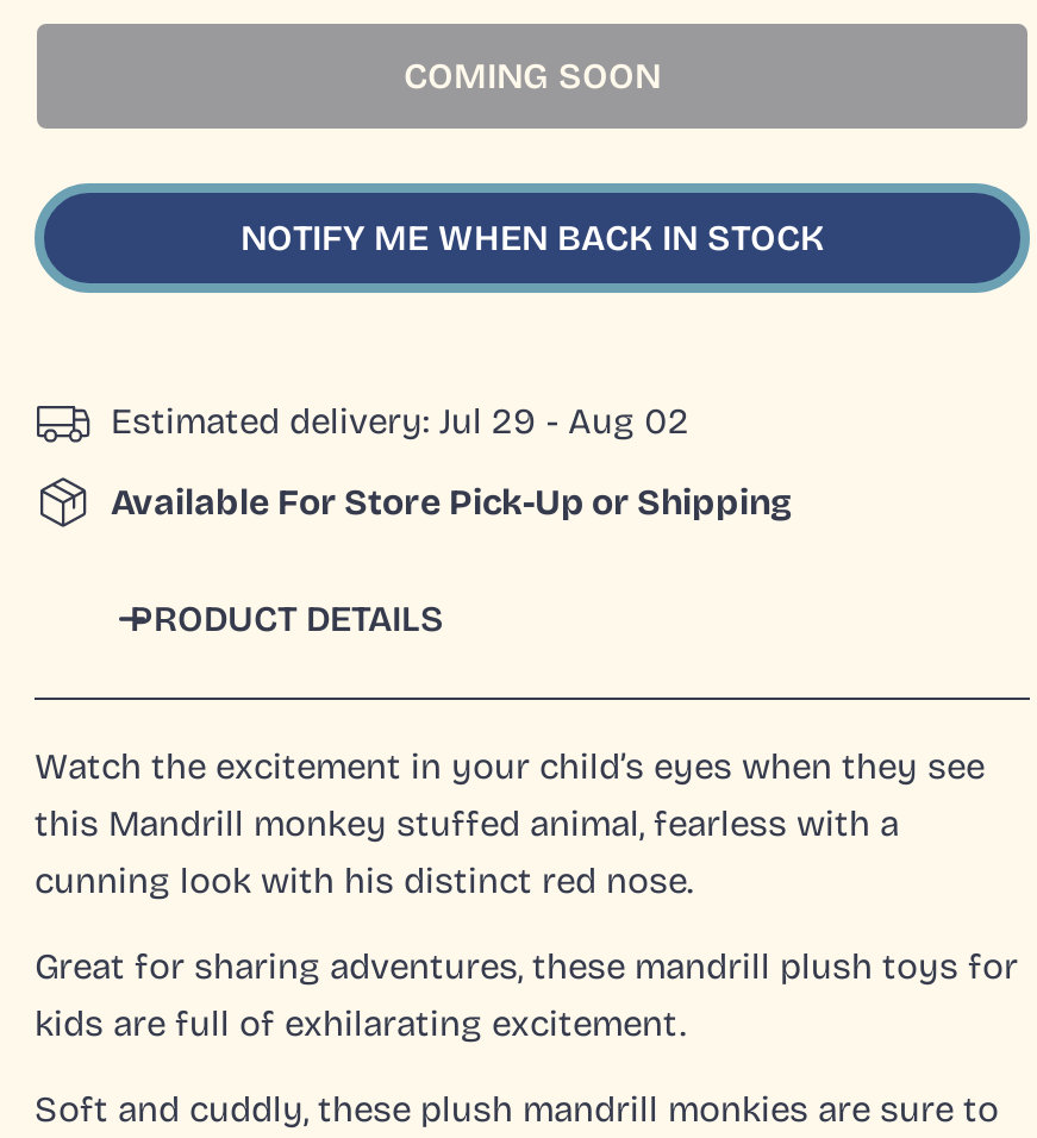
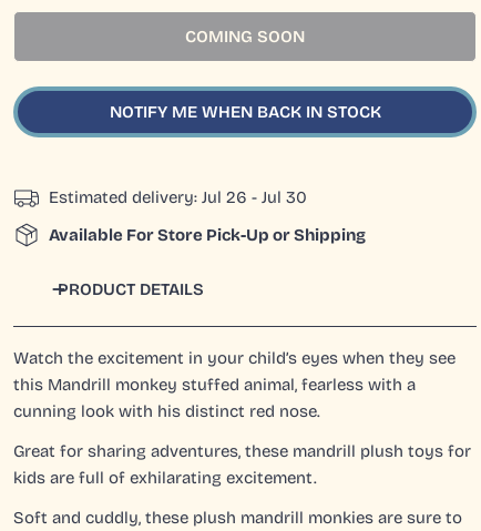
- Estimated delivery: Jul 29 - Aug 02
+ Estimated delivery: Jul 26 - Jul 30
